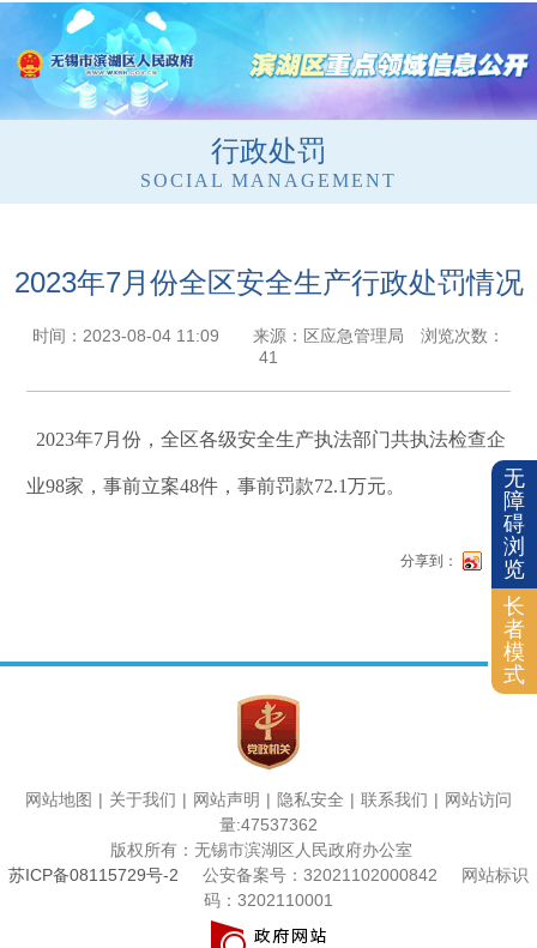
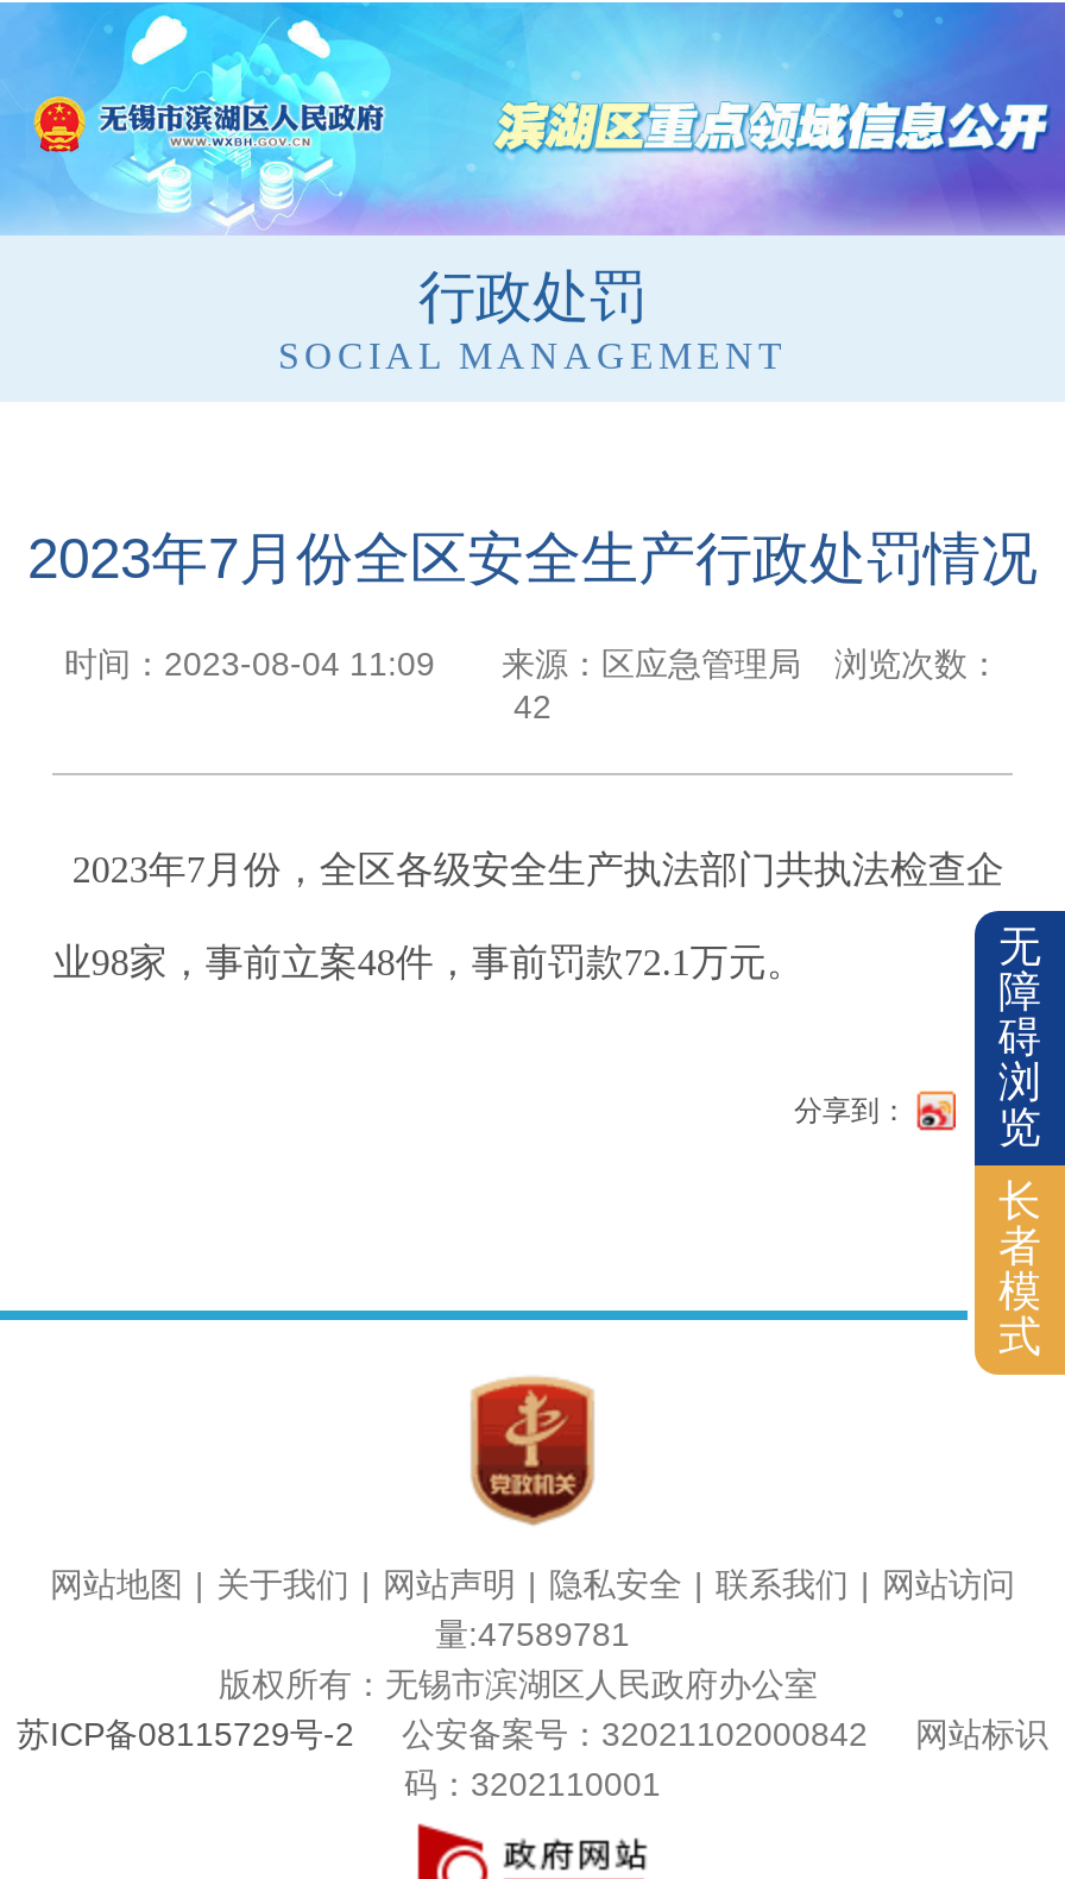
- 41
+ 42

- 量:47537362
+ 量:47589781
